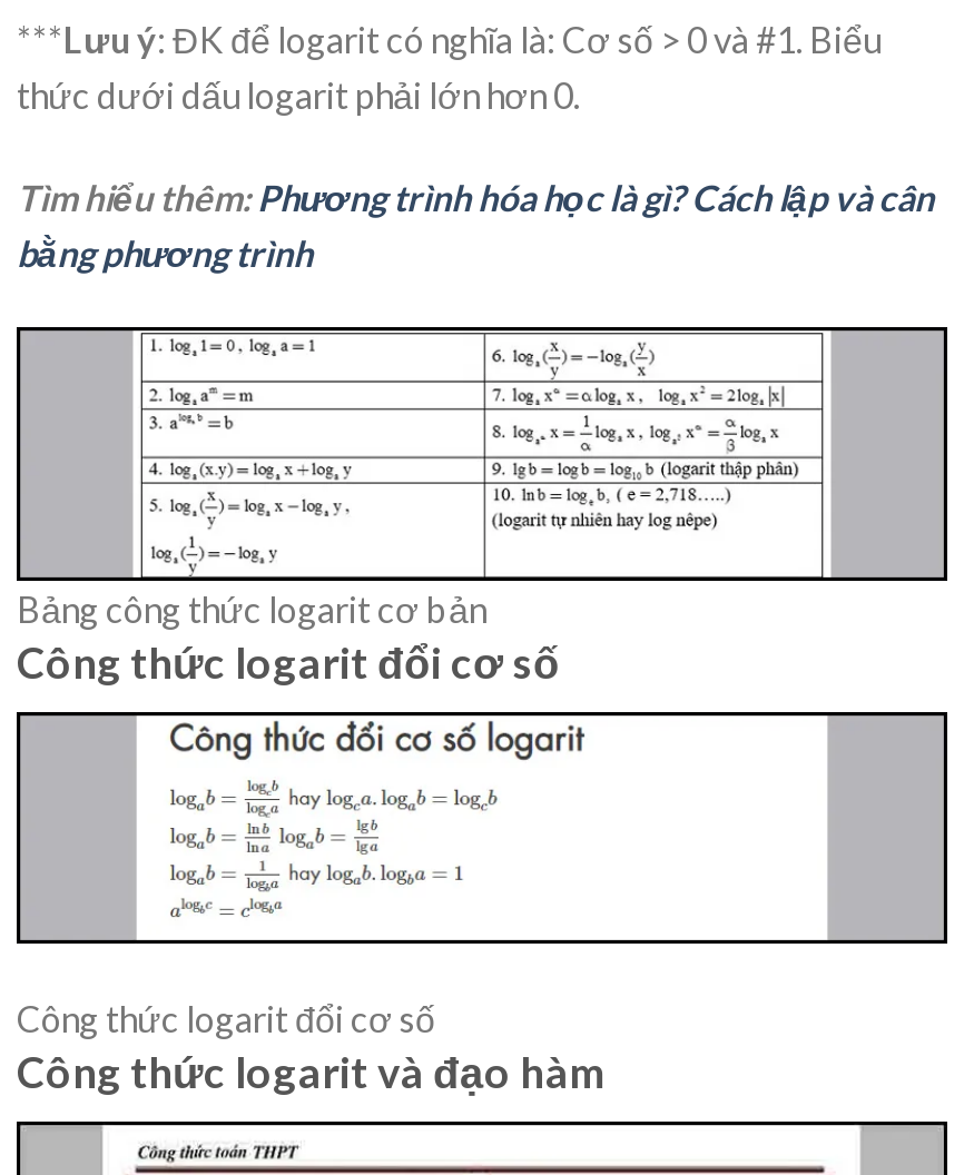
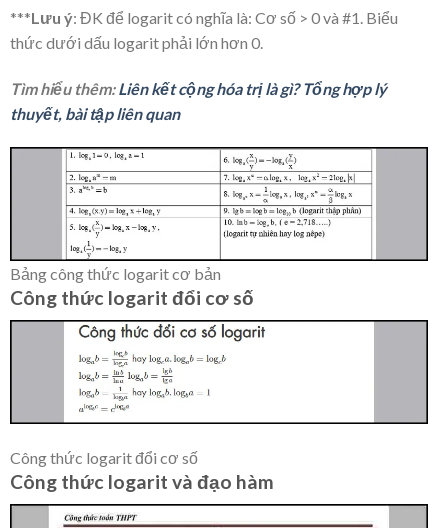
- Tìm hiểu thêm: Phương trình hóa học là gì? Cách lập và cân
- bằng phương trình
+ Tìm hiểu thêm: Liên kết cộng hóa trị là gì? Tổng hợp lý
+ thuyết, bài tập liên quan
